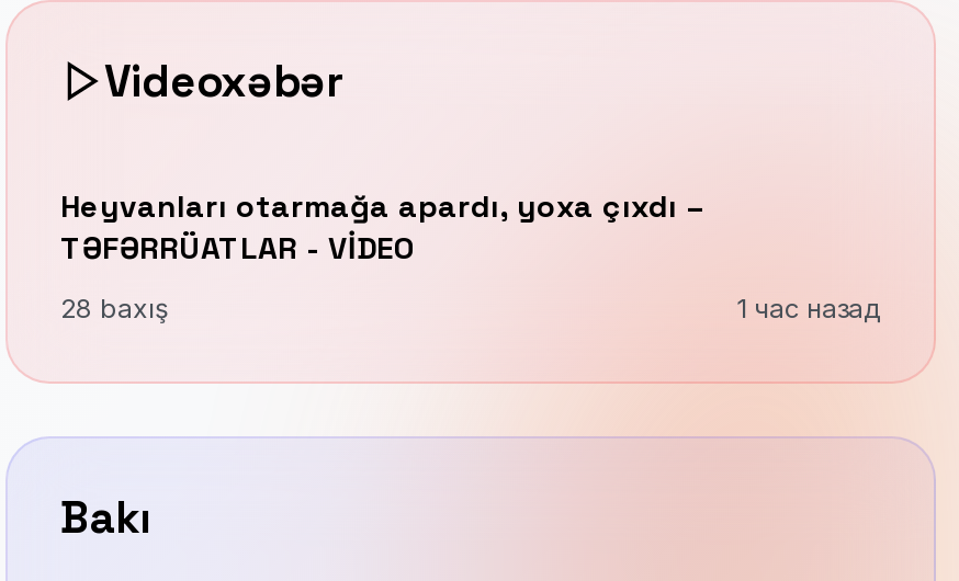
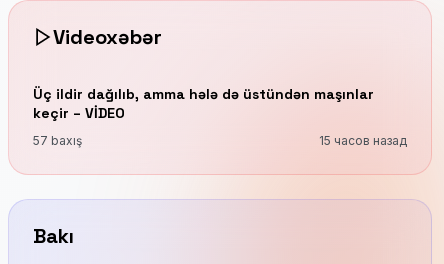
- Heyvanları otarmağa apardı, yoxa çıxdı –
- TƏFƏRRÜATLAR - VİDEO
+ Üç ildir dağılıb, amma hələ də üstündən maşınlar
+ keçir – VİDEO

- 28 baxış
- 1 час назад
+ 57 baxış
+ 15 часов назад
